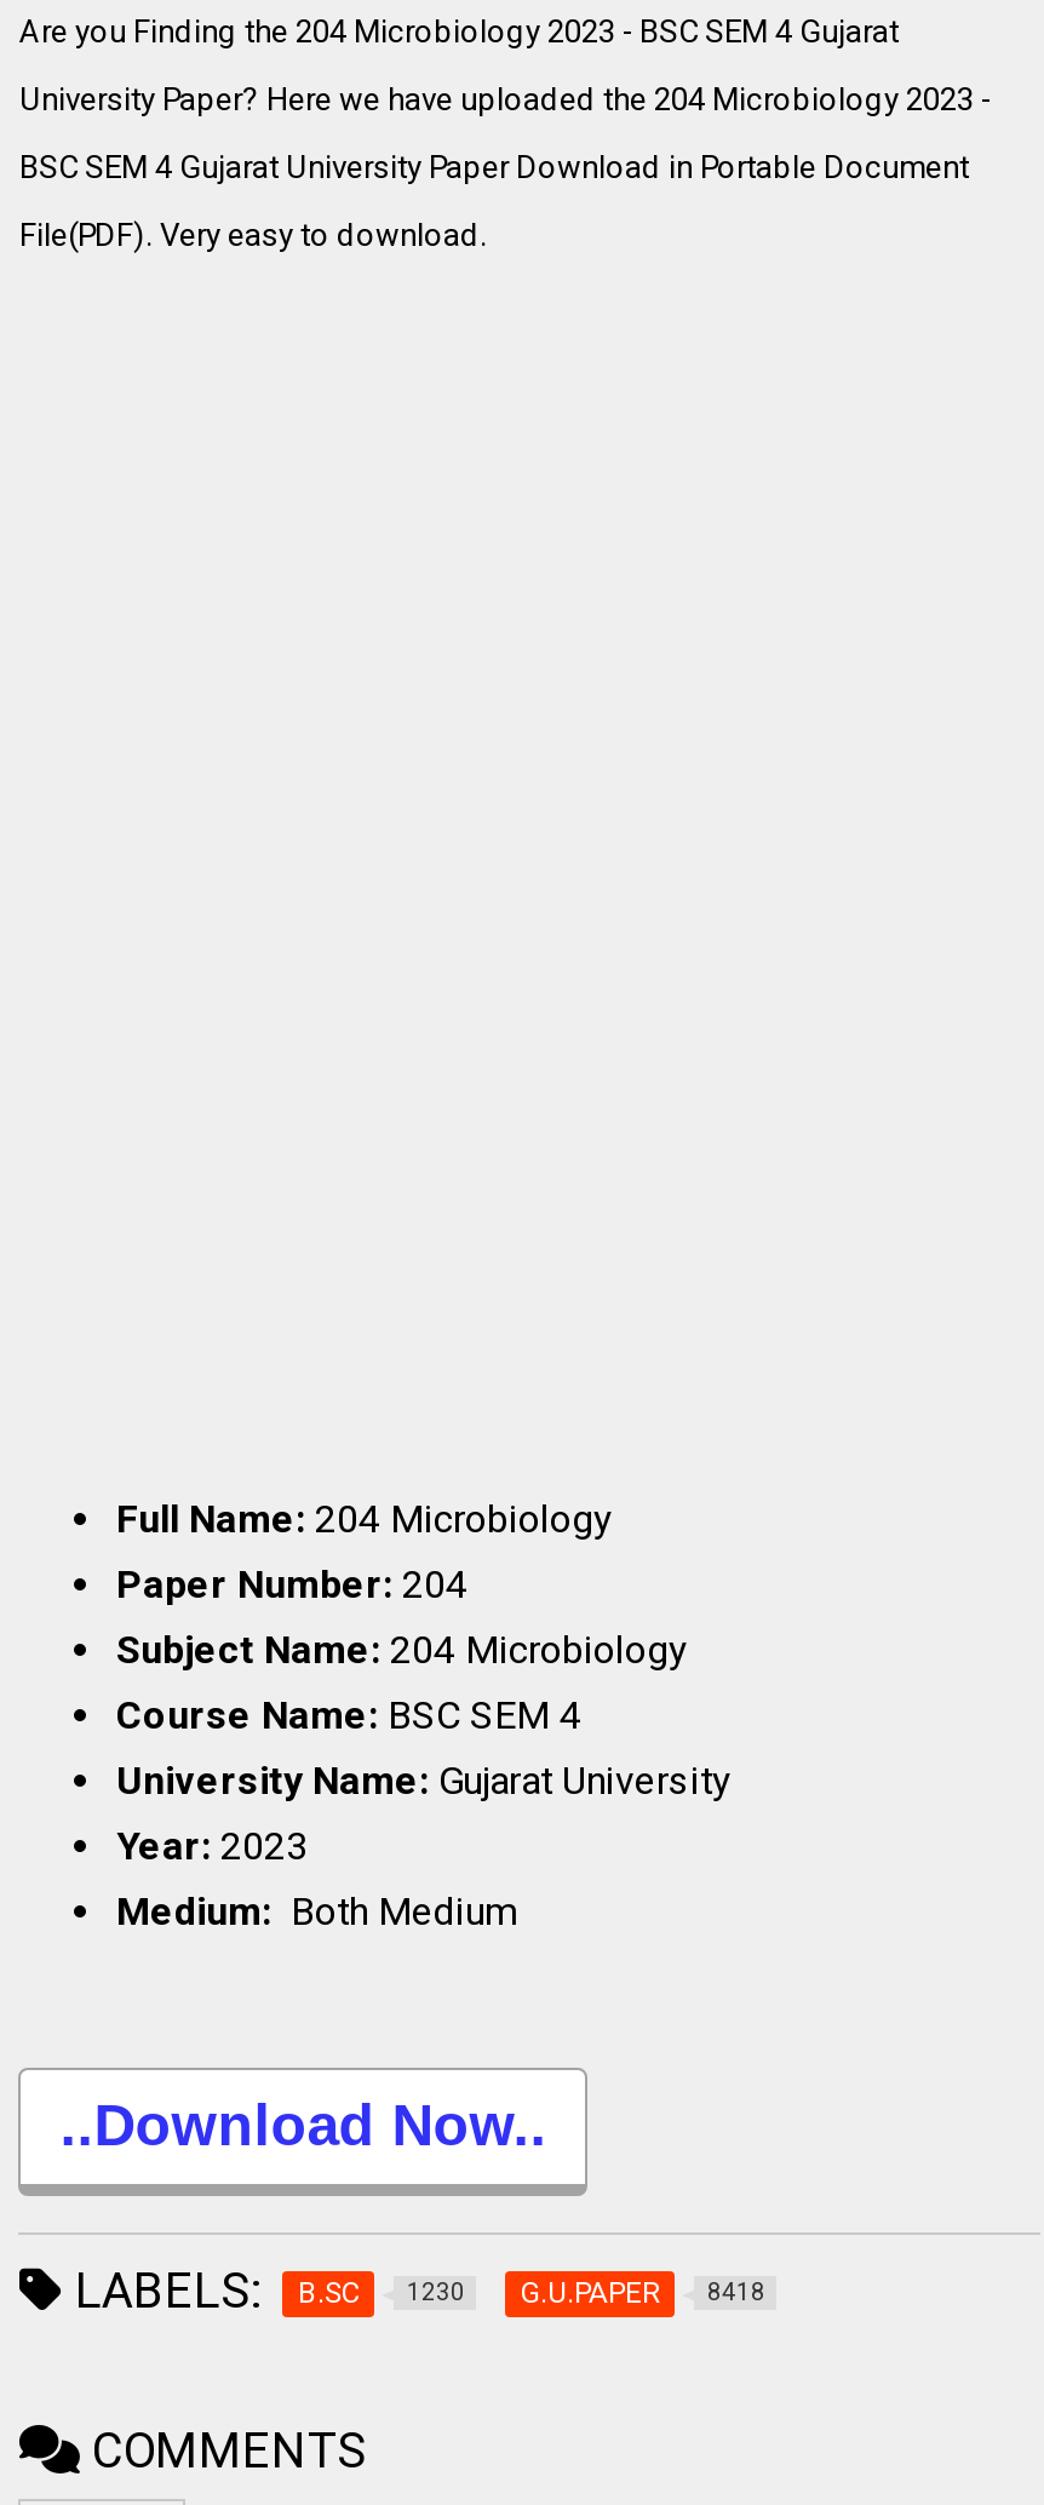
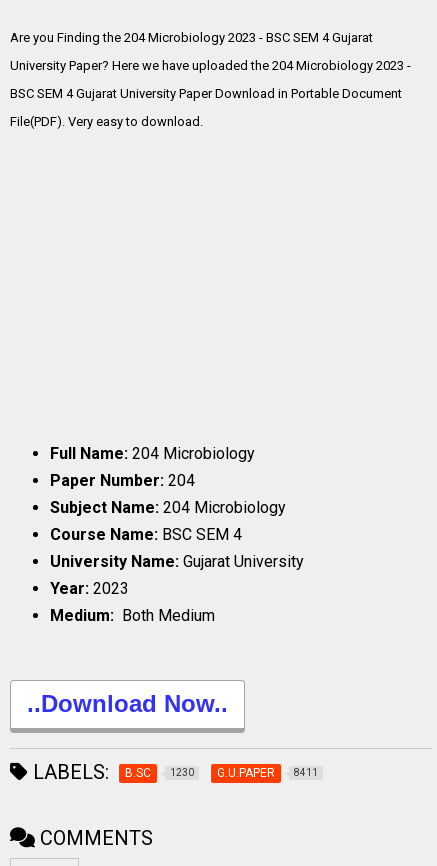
- G.U.PAPER 8418
+ G.U.PAPER 8411
